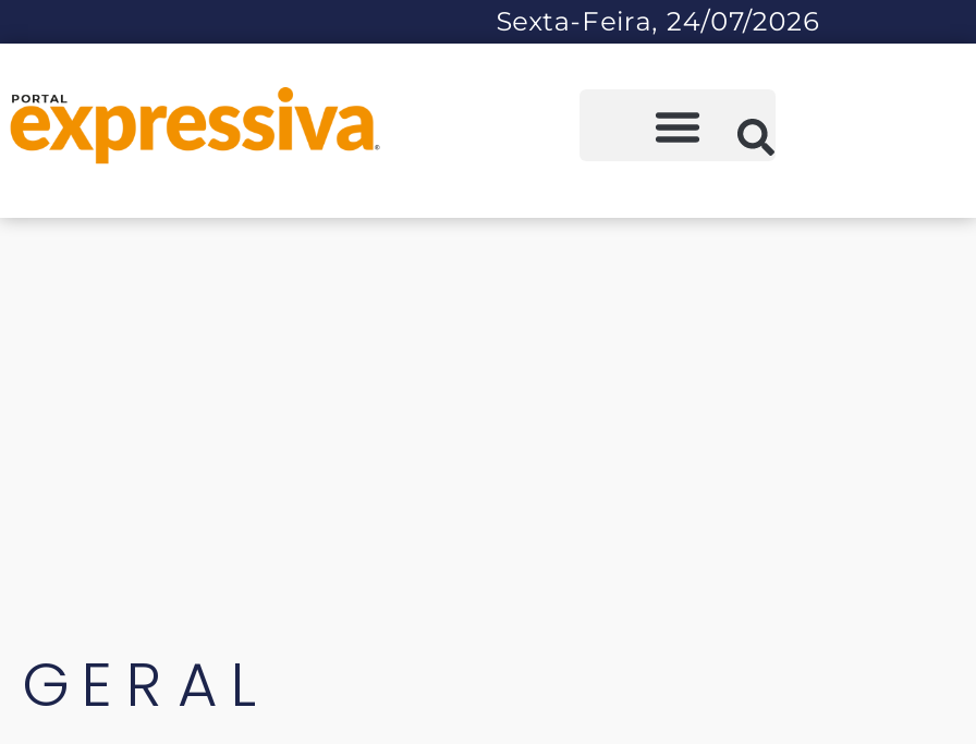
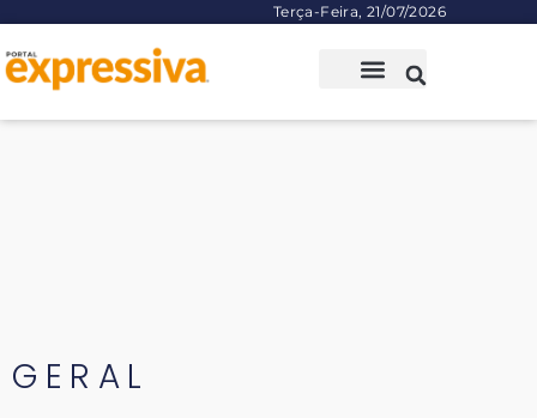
- Sexta-Feira, 24/07/2026
+ Terça-Feira, 21/07/2026
